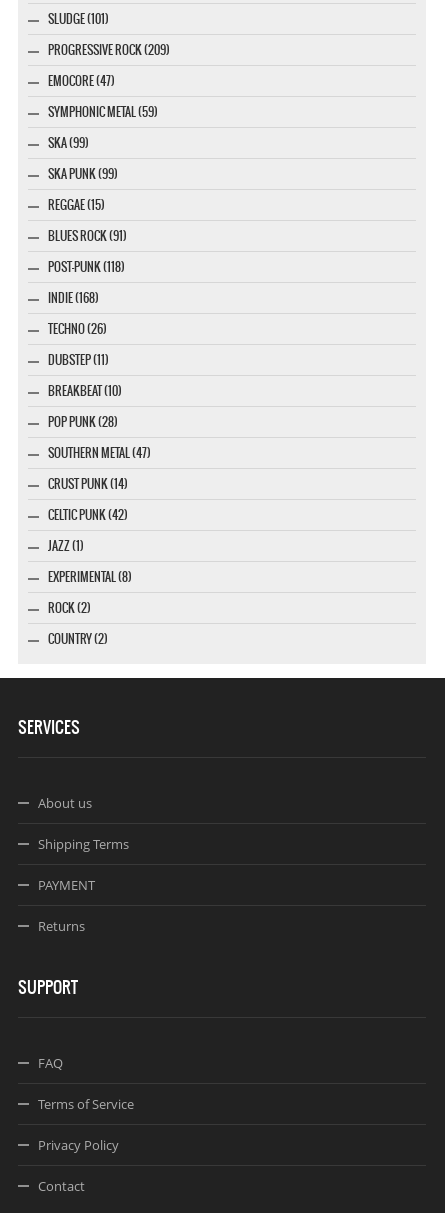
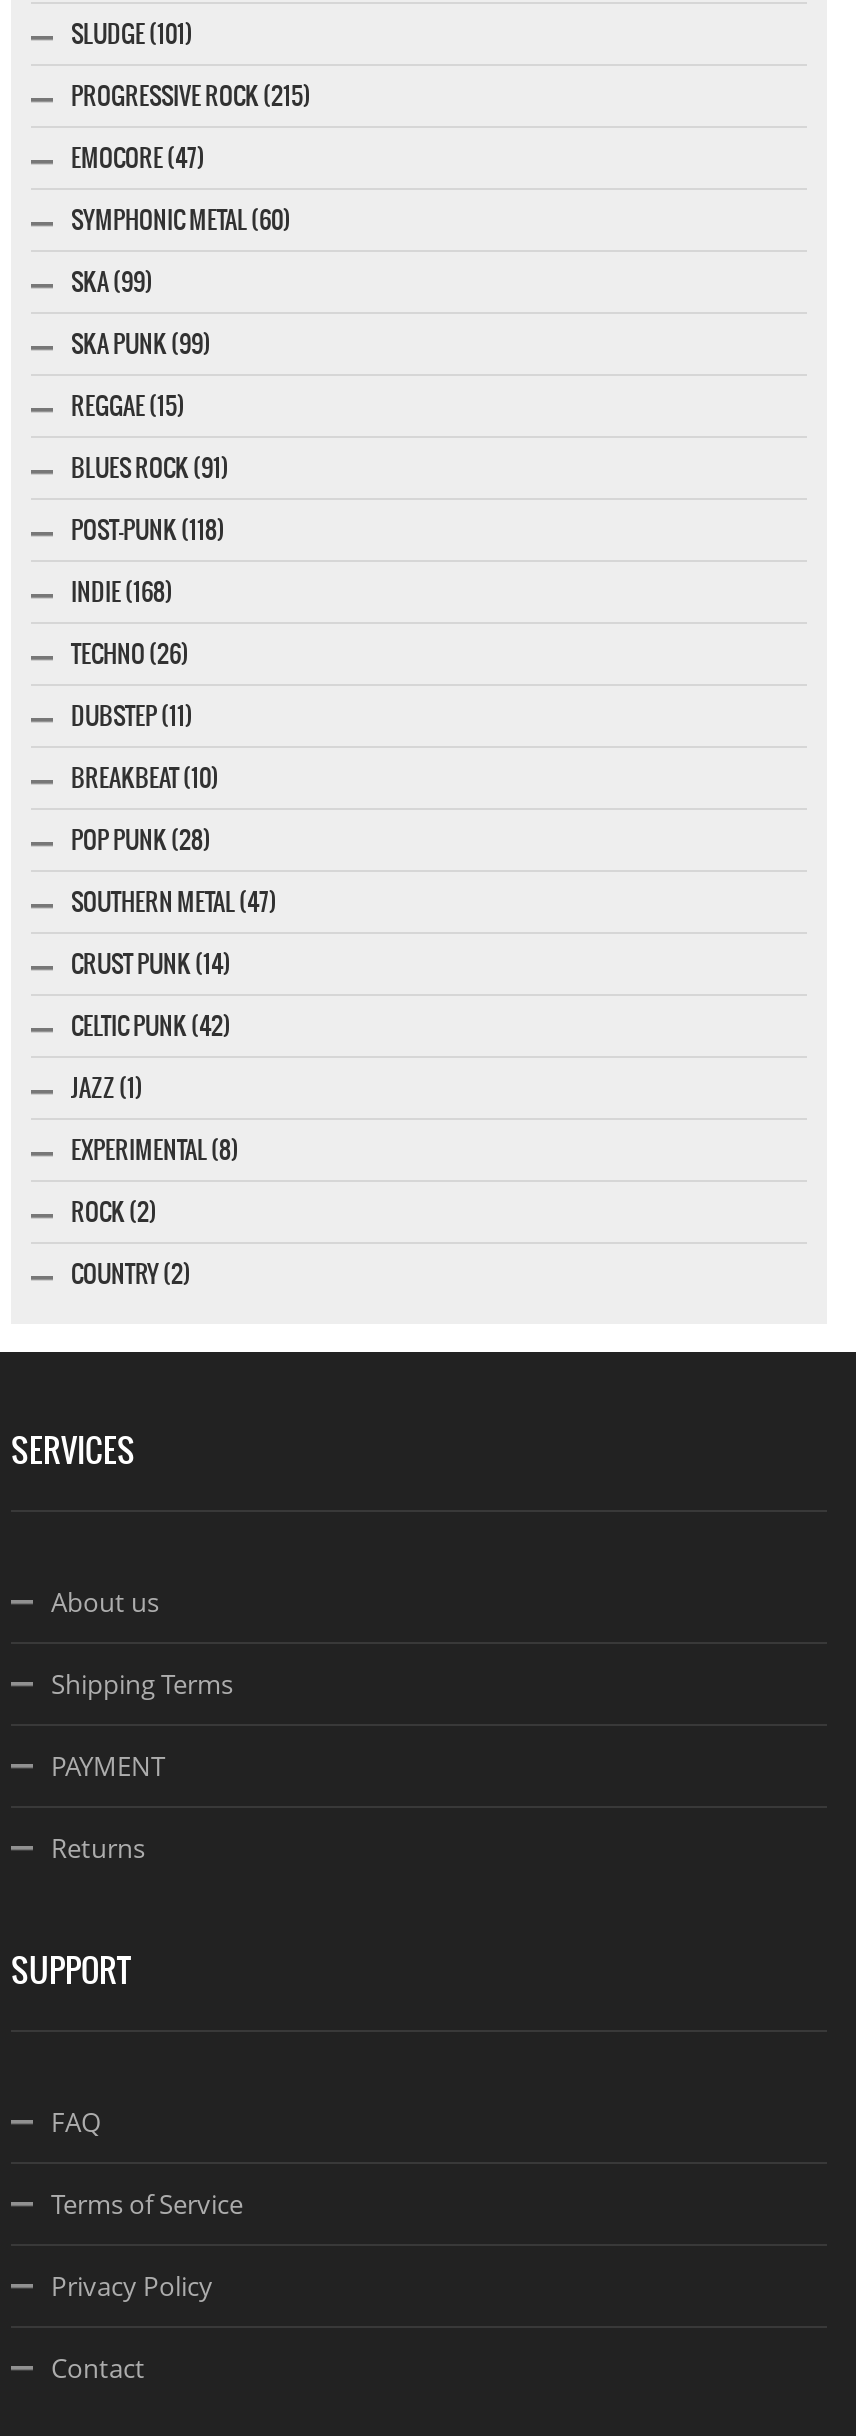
- PROGRESSIVE ROCK (209)
+ PROGRESSIVE ROCK (215)

- SYMPHONIC METAL (59)
+ SYMPHONIC METAL (60)
